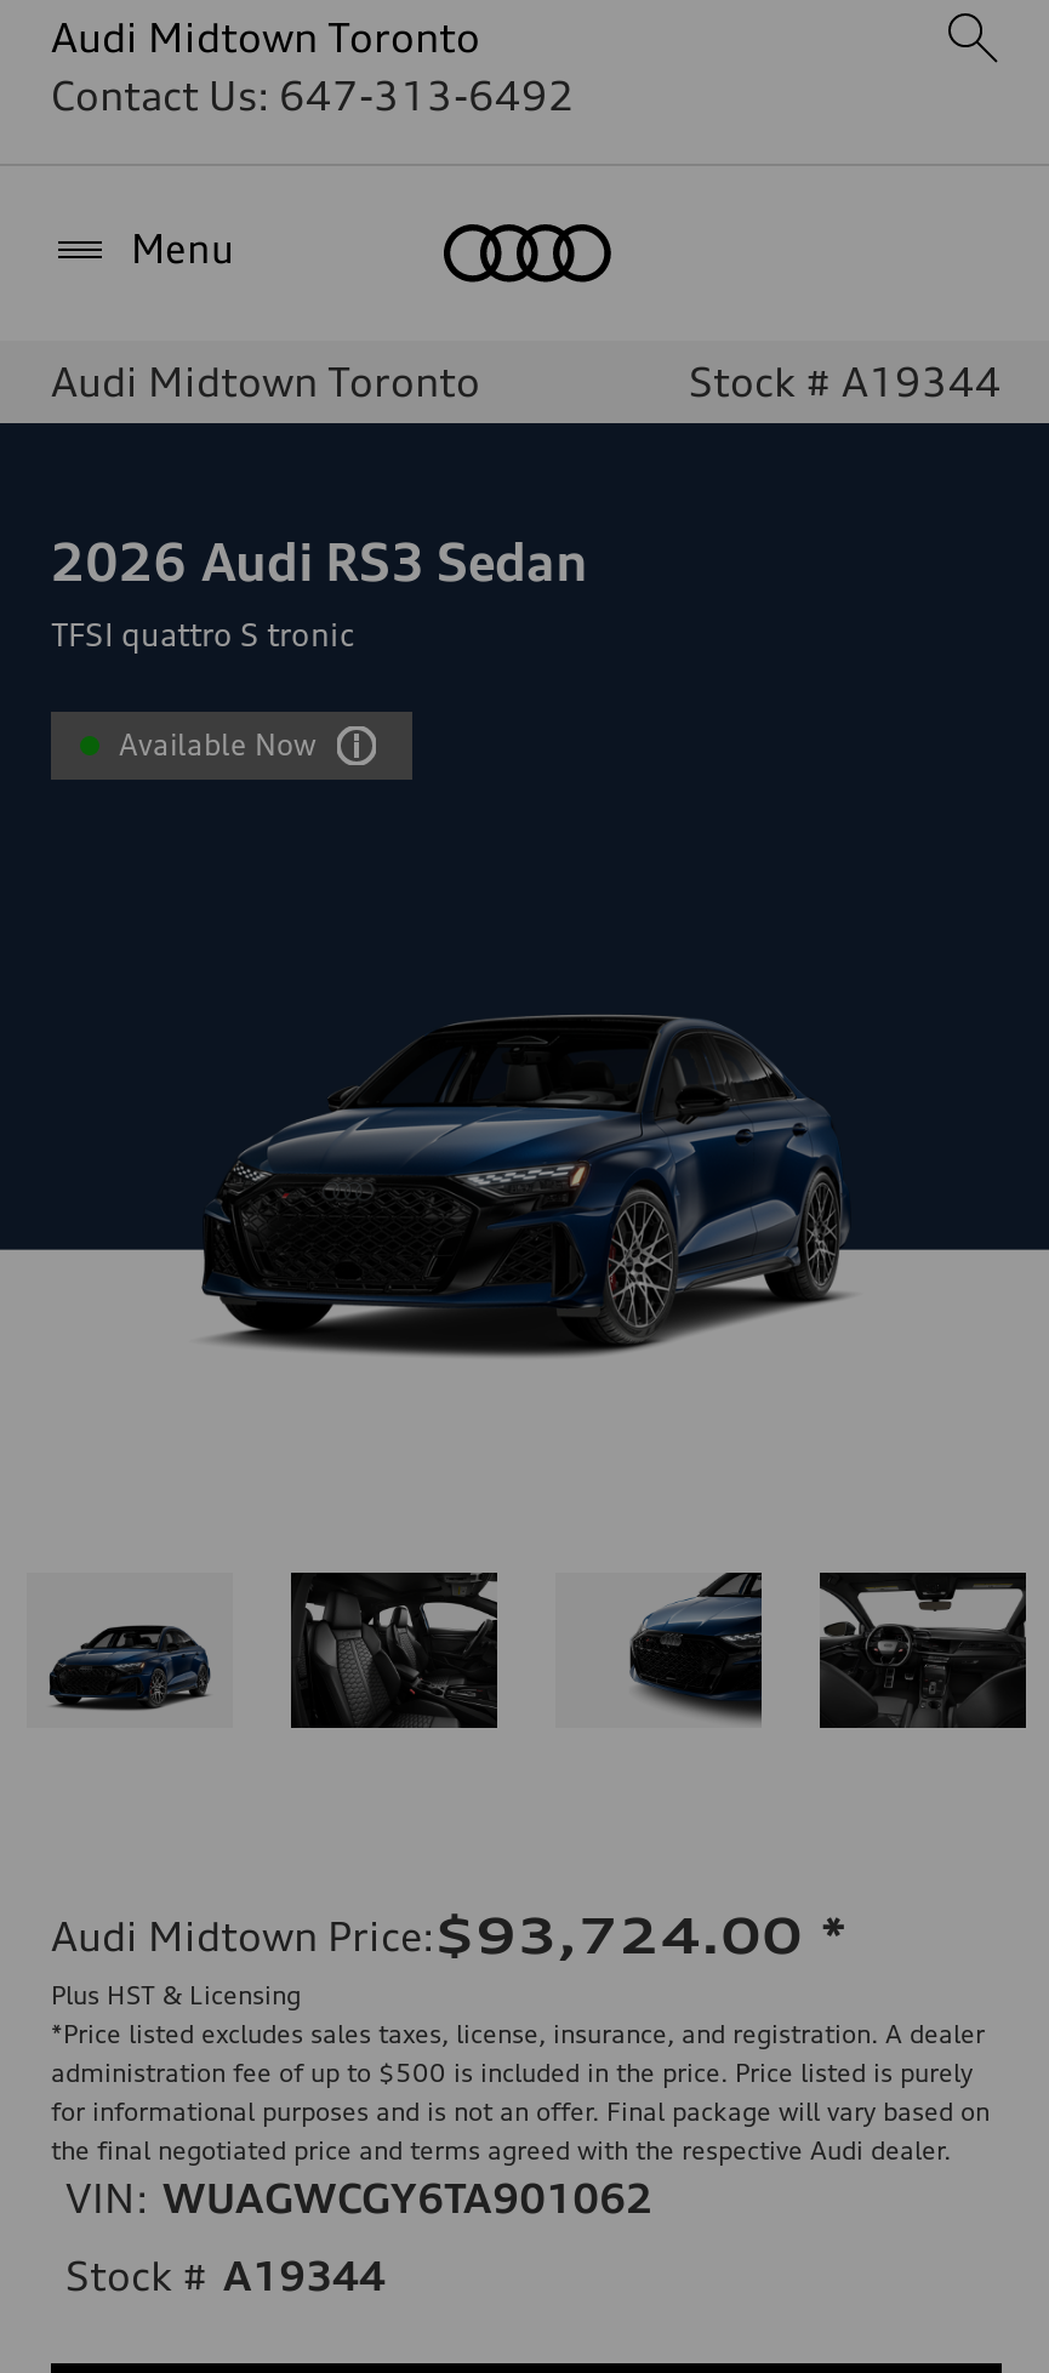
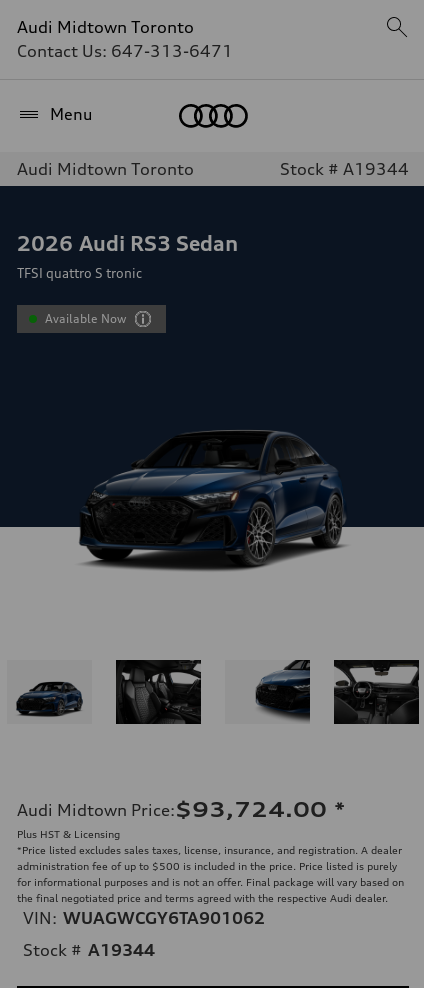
- Contact Us: 647-313-6492
+ Contact Us: 647-313-6471
